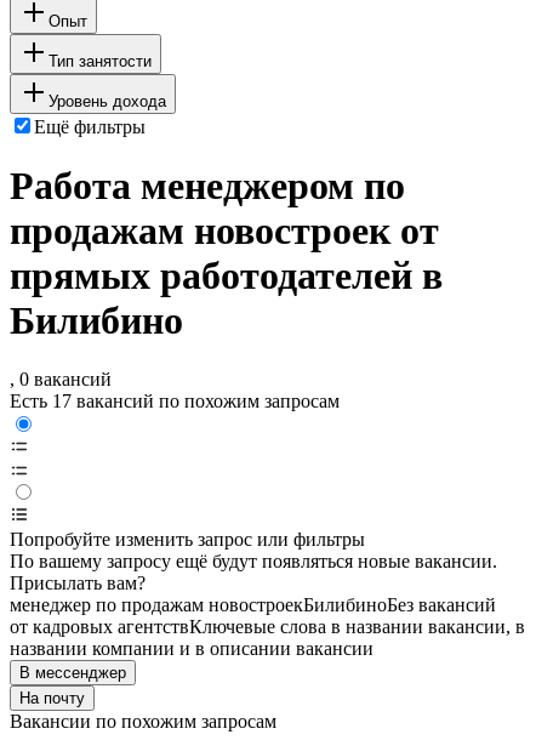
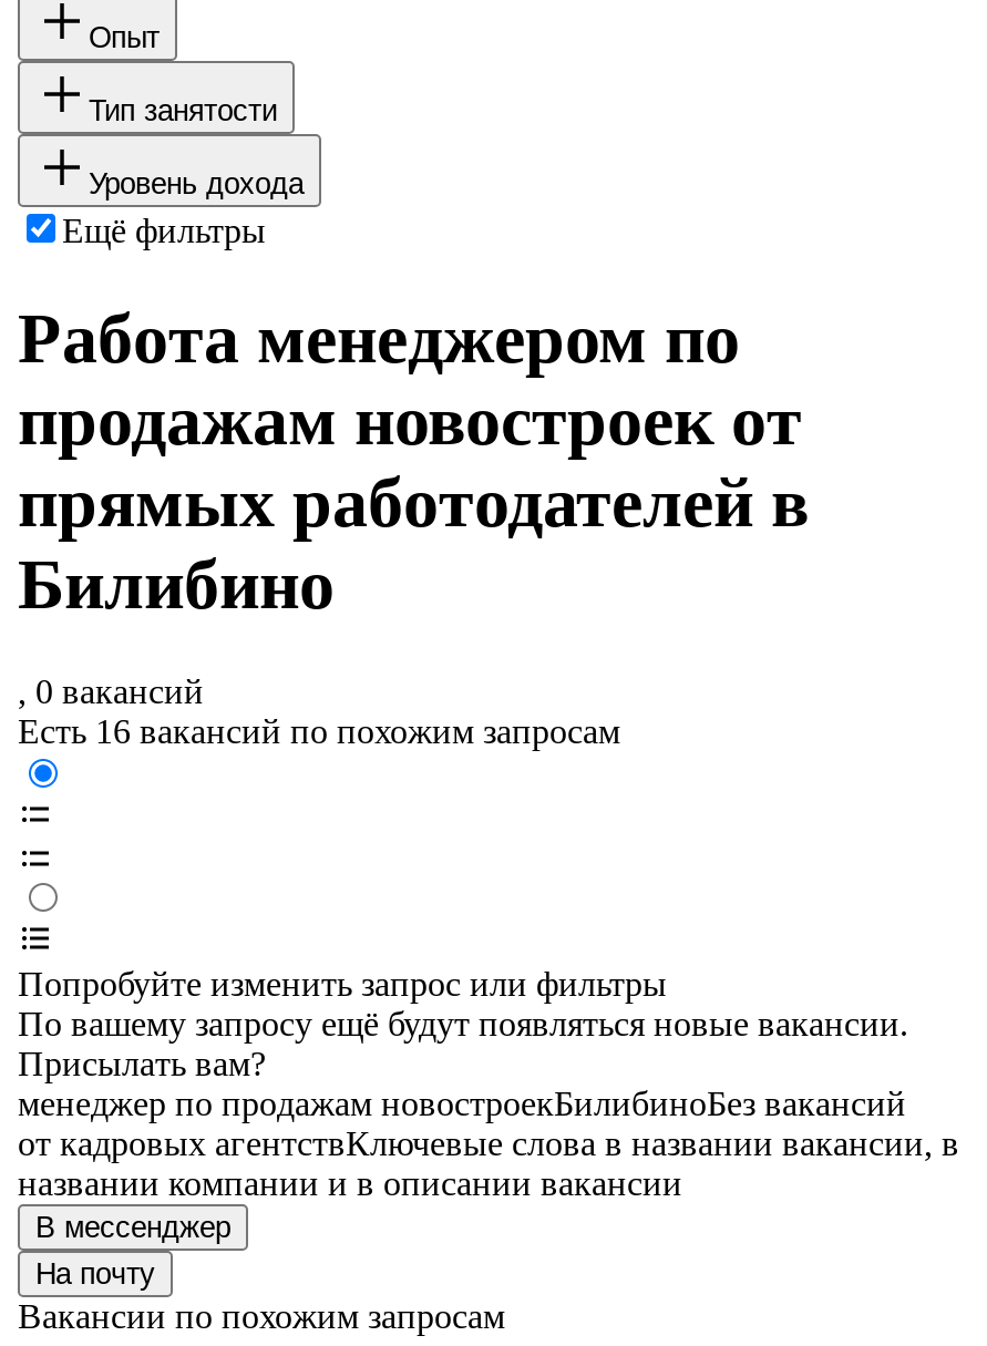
- Есть 17 вакансий по похожим запросам
+ Есть 16 вакансий по похожим запросам
